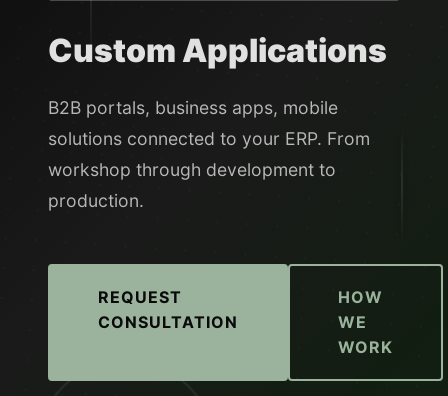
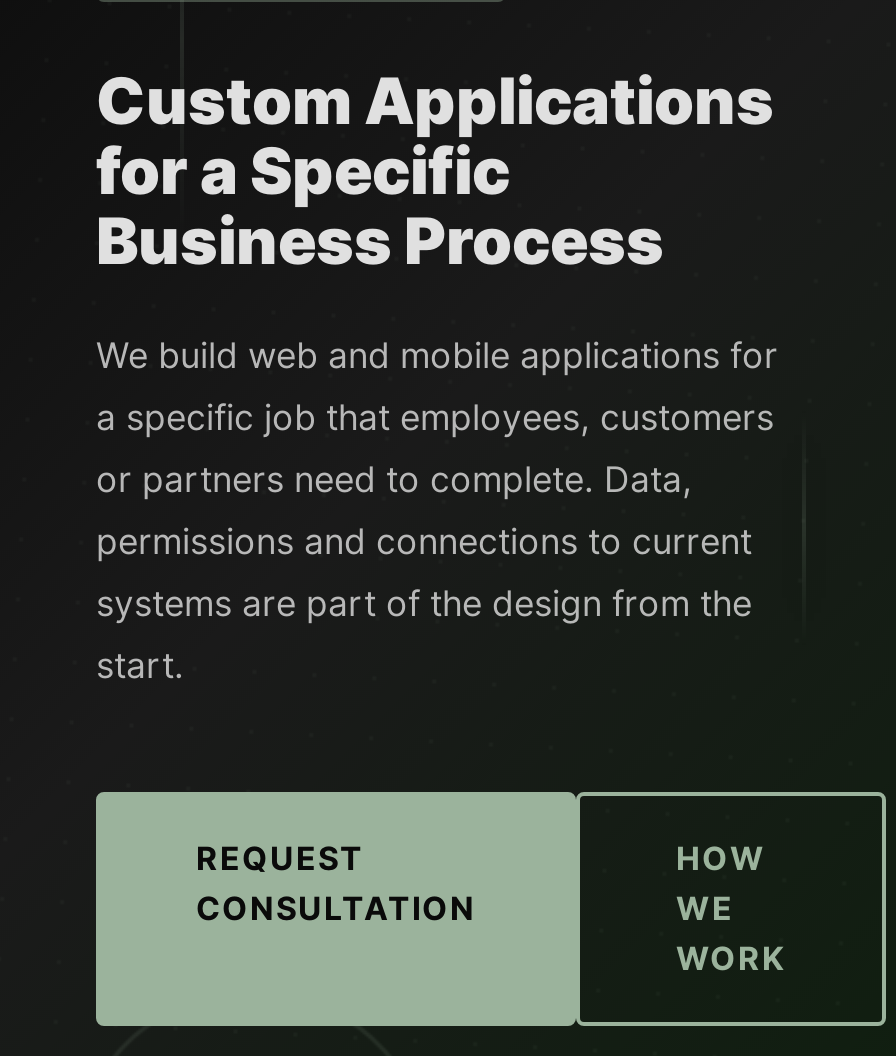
- B2B portals, business apps, mobile
- solutions connected to your ERP. From
- workshop through development to
- production.
+ for a Specific
+ Business Process
+ We build web and mobile applications for
+ a specific job that employees, customers
+ or partners need to complete. Data,
+ permissions and connections to current
+ systems are part of the design from the
+ start.
